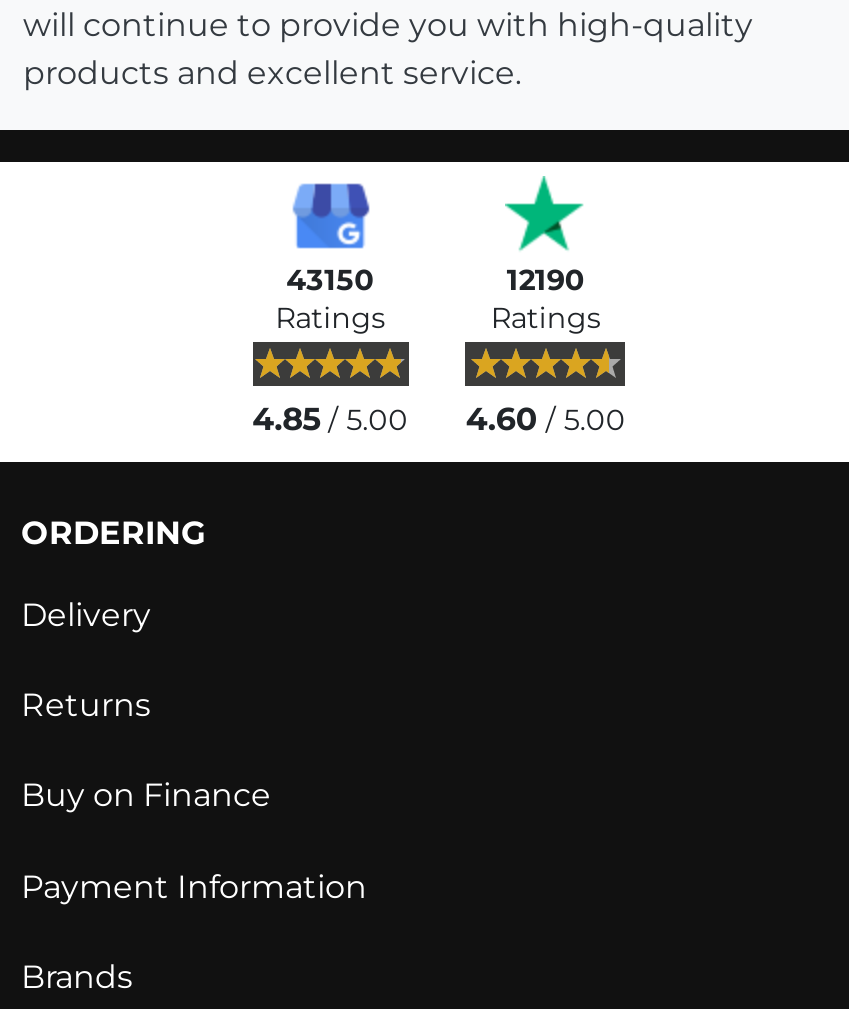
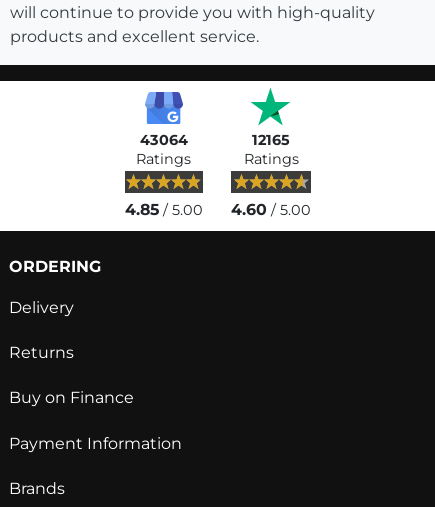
- 43150
+ 43064

- 12190
+ 12165
